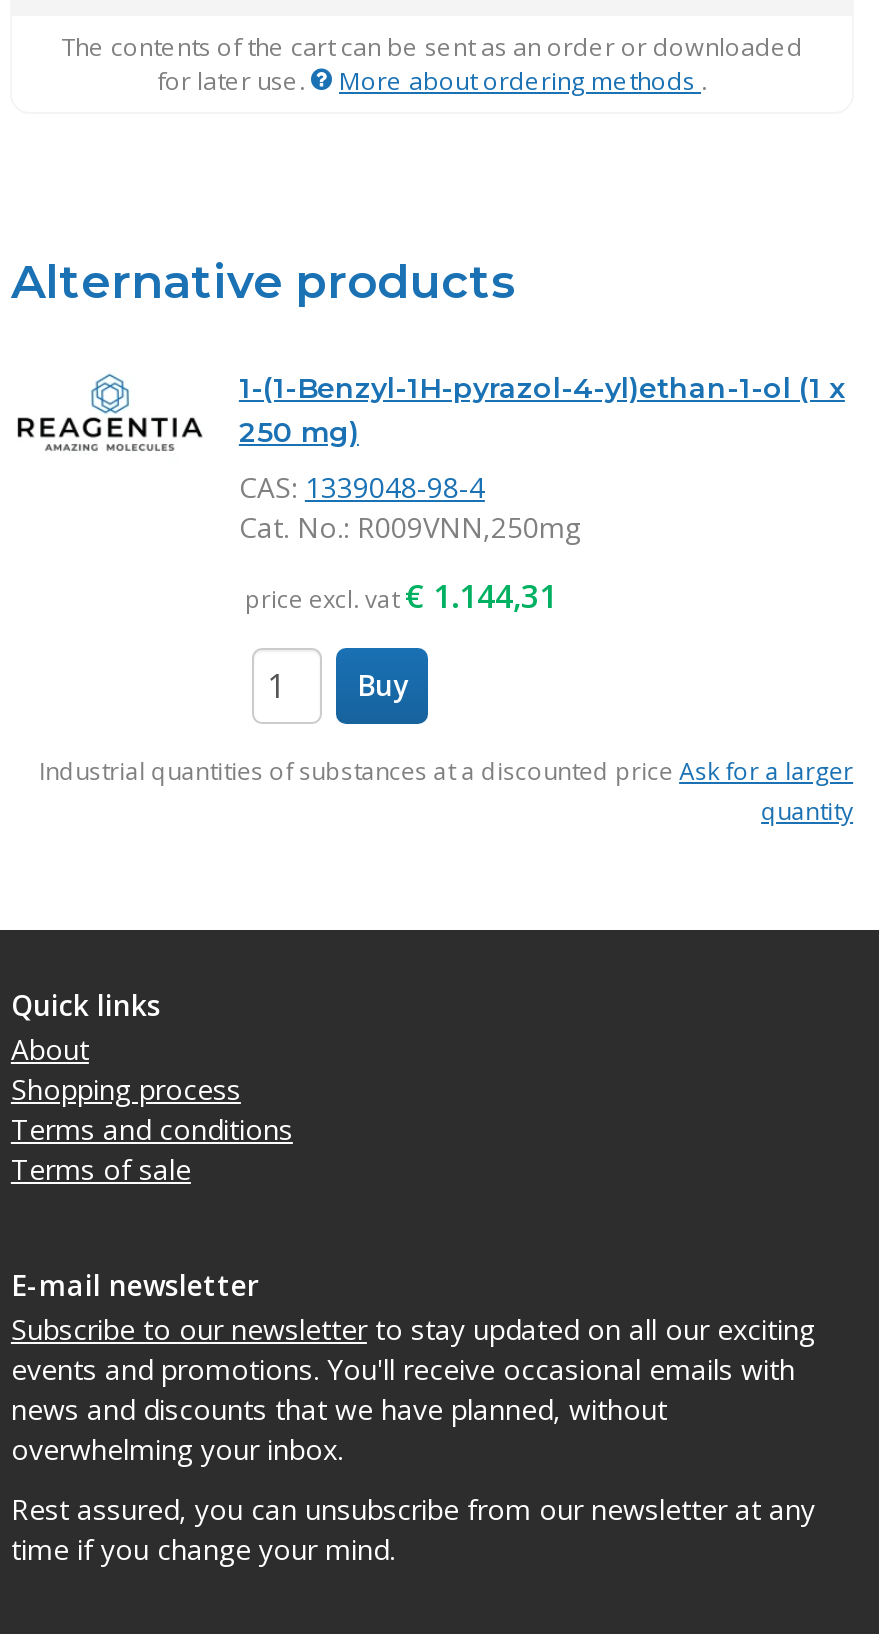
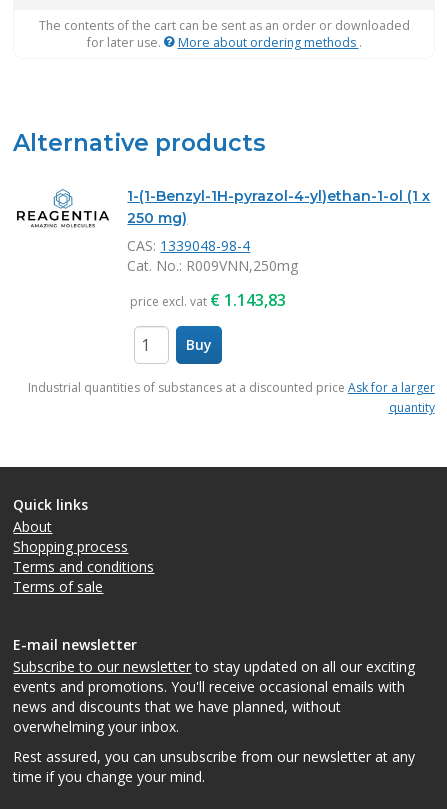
- price excl. vat €1.144,31
+ price excl. vat €1.143,83
